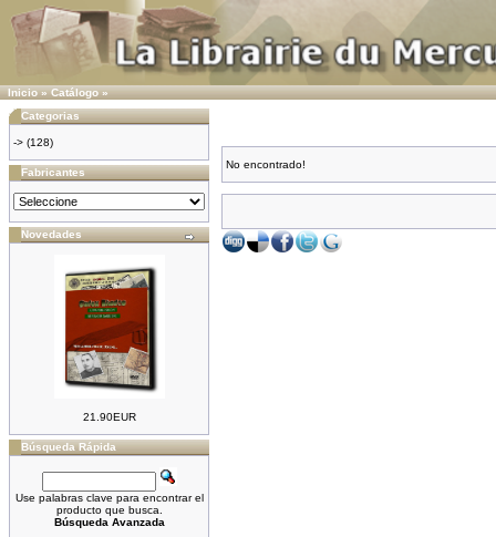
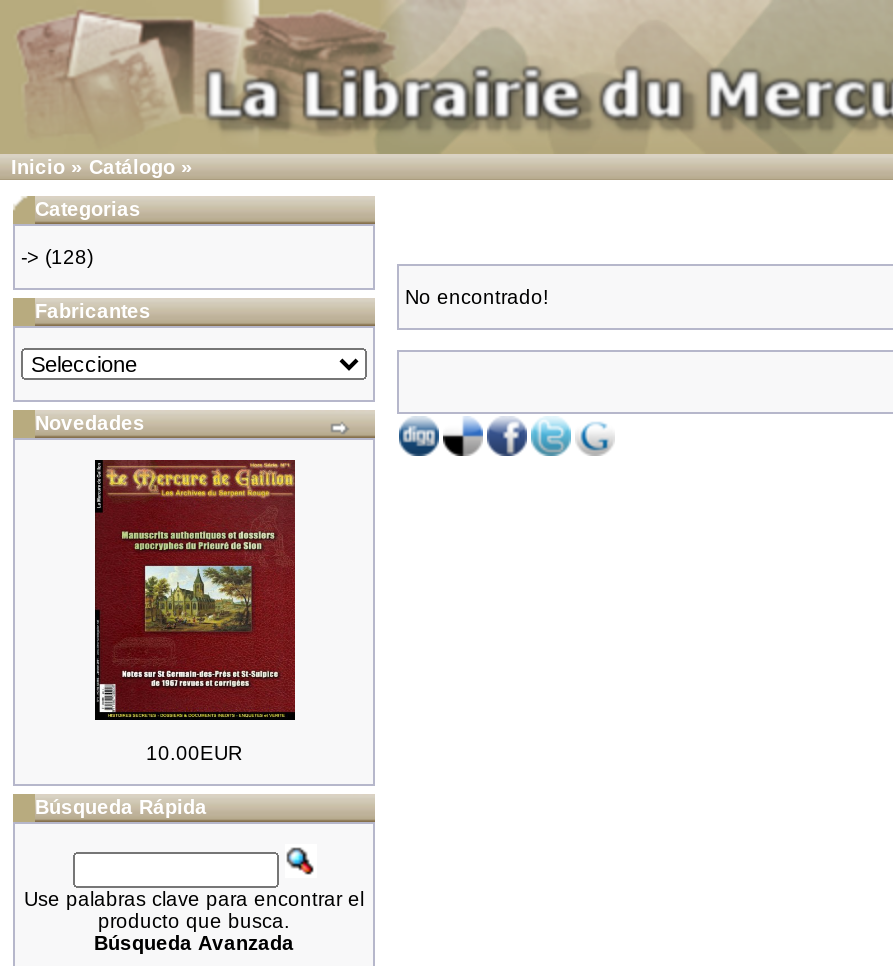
- [image]
- 21.90EUR
+ [image]
+ 10.00EUR
